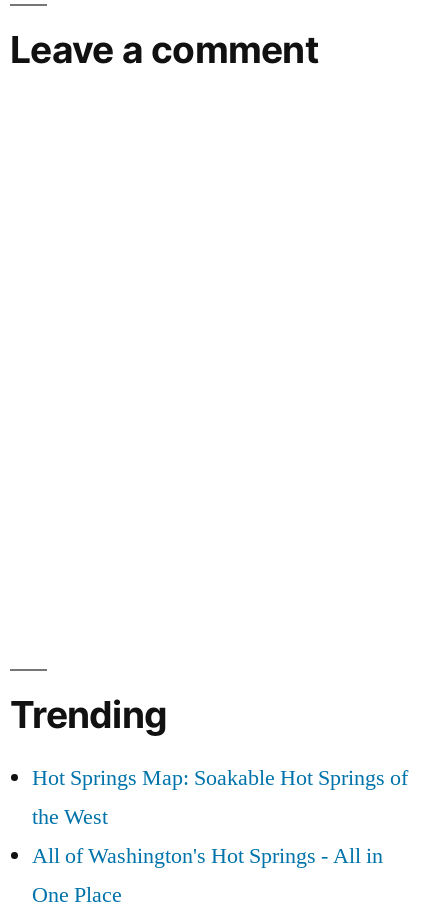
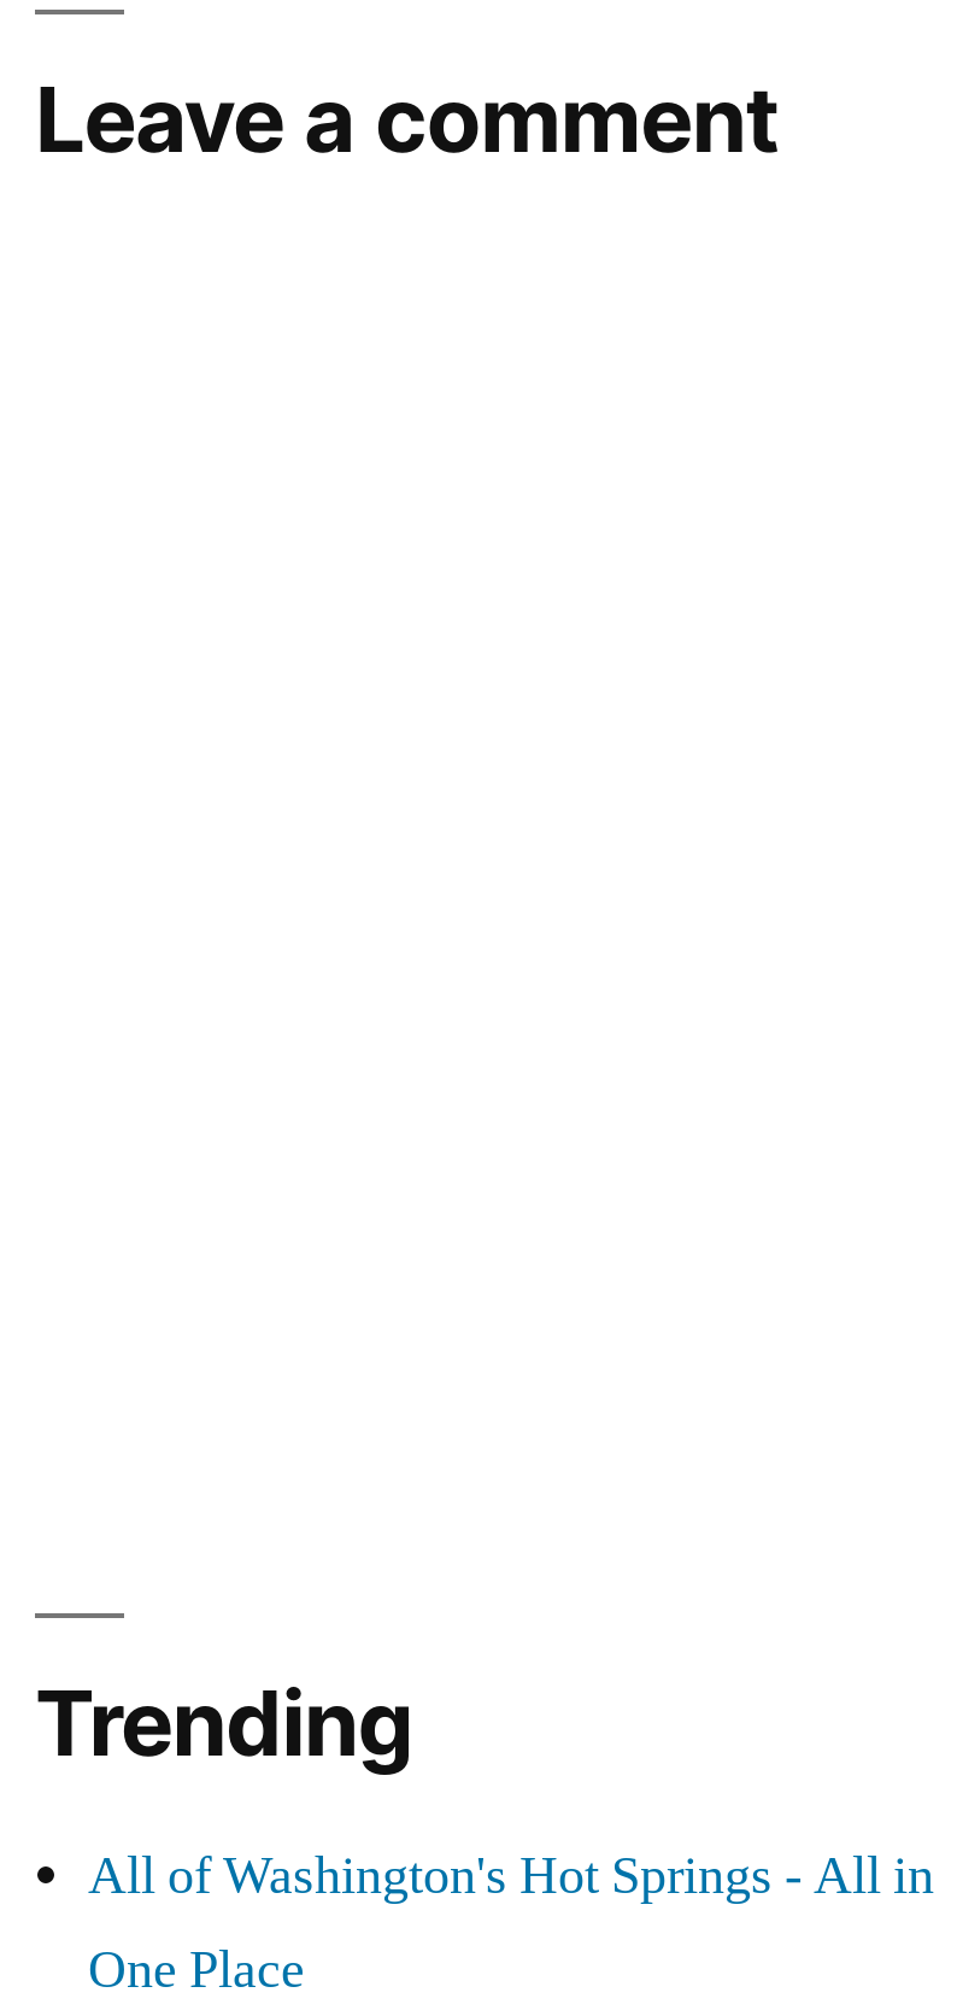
- Hot Springs Map: Soakable Hot Springs of
- the West
